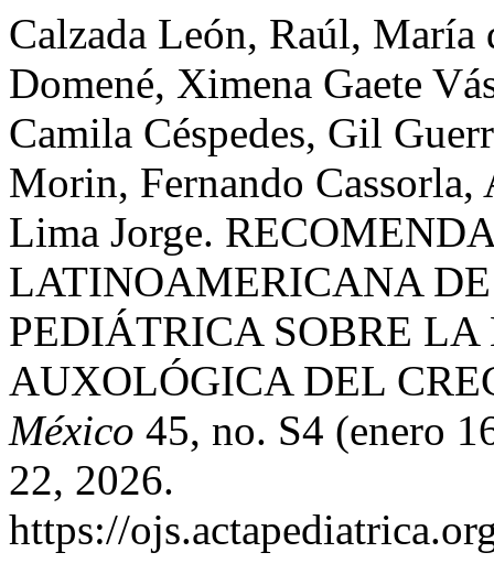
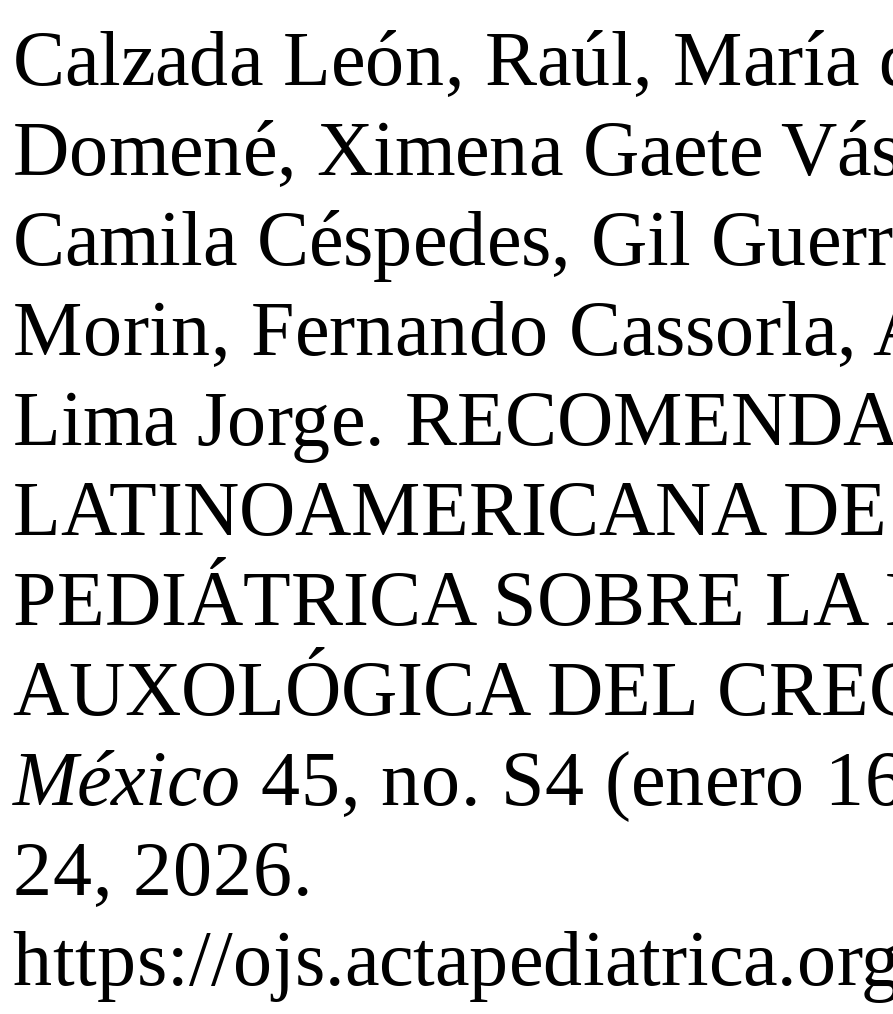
- 22, 2026.
+ 24, 2026.
